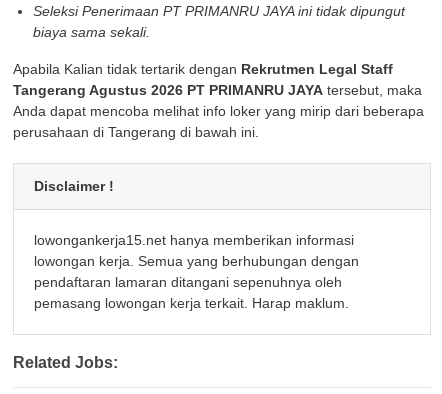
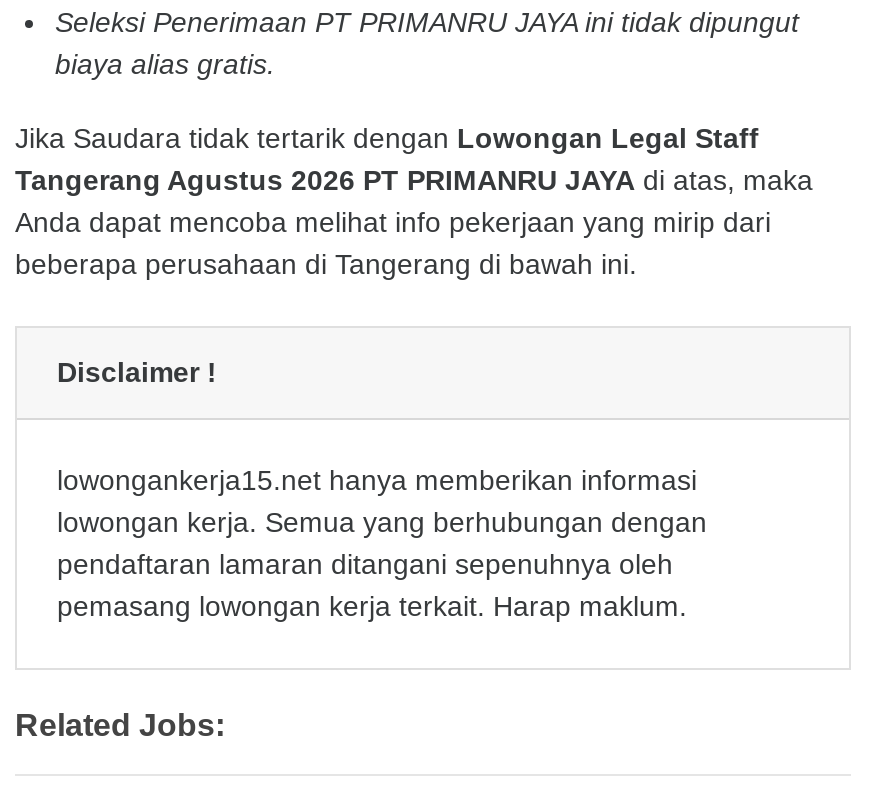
- biaya sama sekali.
+ biaya alias gratis.

- Apabila Kalian tidak tertarik dengan Rekrutmen Legal Staff
- Tangerang Agustus 2026 PT PRIMANRU JAYA tersebut, maka
- Anda dapat mencoba melihat info loker yang mirip dari beberapa
- perusahaan di Tangerang di bawah ini.
+ Jika Saudara tidak tertarik dengan Lowongan Legal Staff
+ Tangerang Agustus 2026 PT PRIMANRU JAYA di atas, maka
+ Anda dapat mencoba melihat info pekerjaan yang mirip dari
+ beberapa perusahaan di Tangerang di bawah ini.
